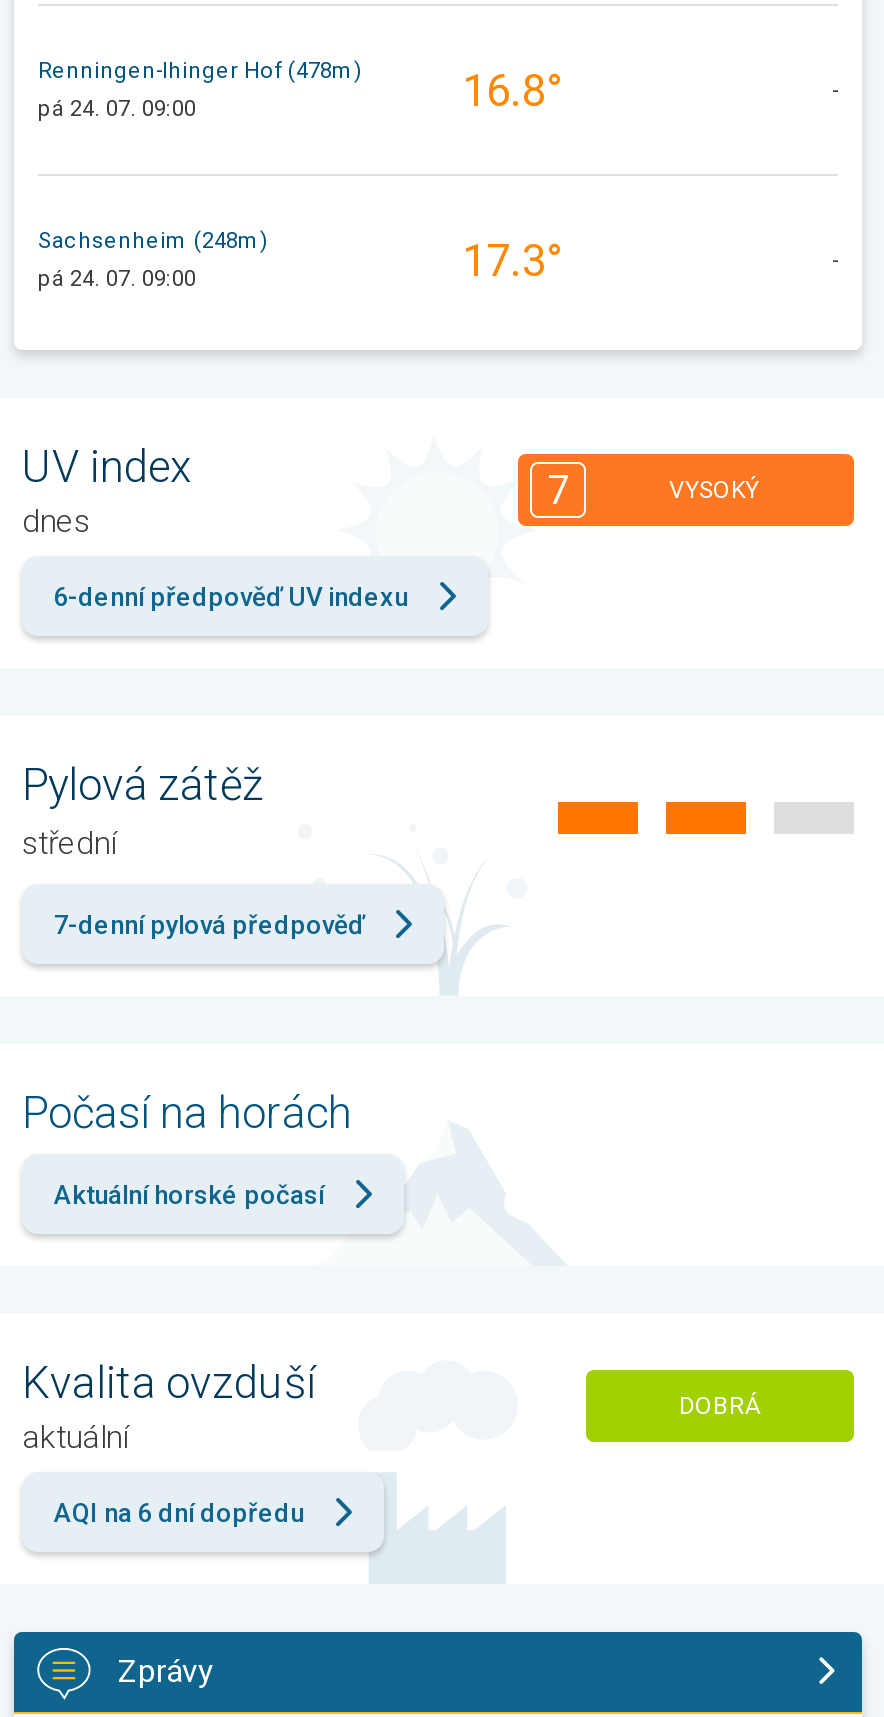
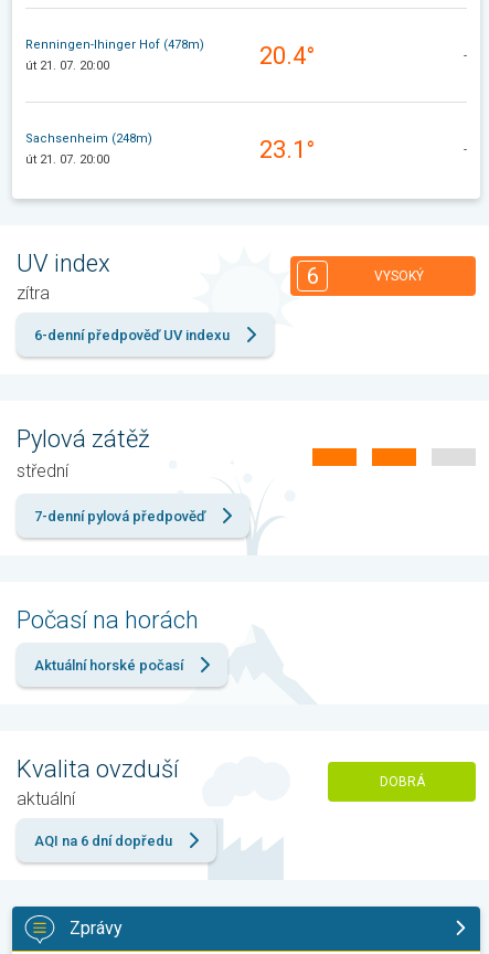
- pá 24. 07. 09:00
- 16.8°
+ út 21. 07. 20:00
+ 20.4°

- pá 24. 07. 09:00
- 17.3°
+ út 21. 07. 20:00
+ 23.1°

- 7
+ 6

- dnes
+ zítra
